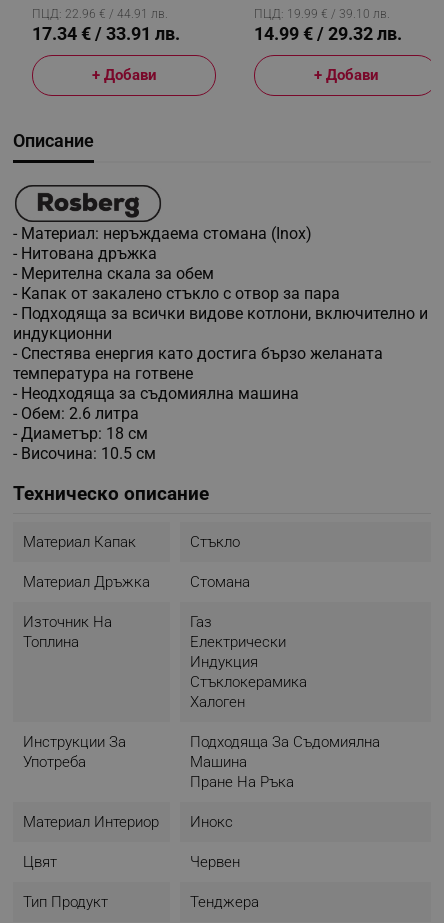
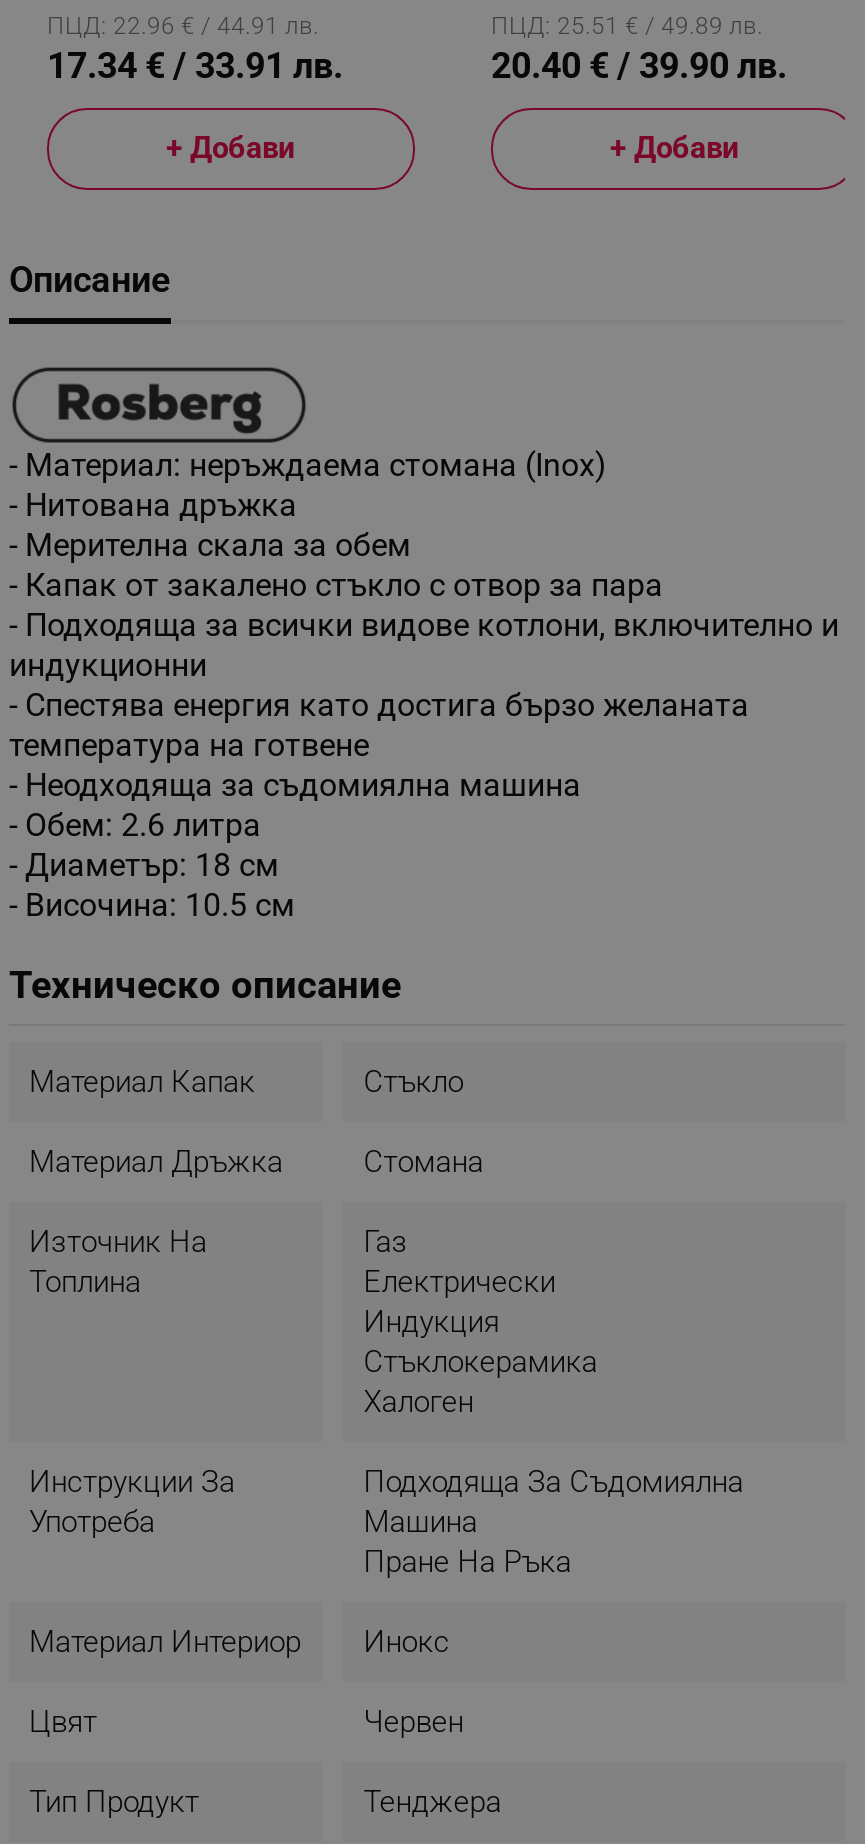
- ПЦД: 19.99 € / 39.10 лв.
- 14.99 € / 29.32 лв.
+ ПЦД: 25.51 € / 49.89 лв.
+ 20.40 € / 39.90 лв.
